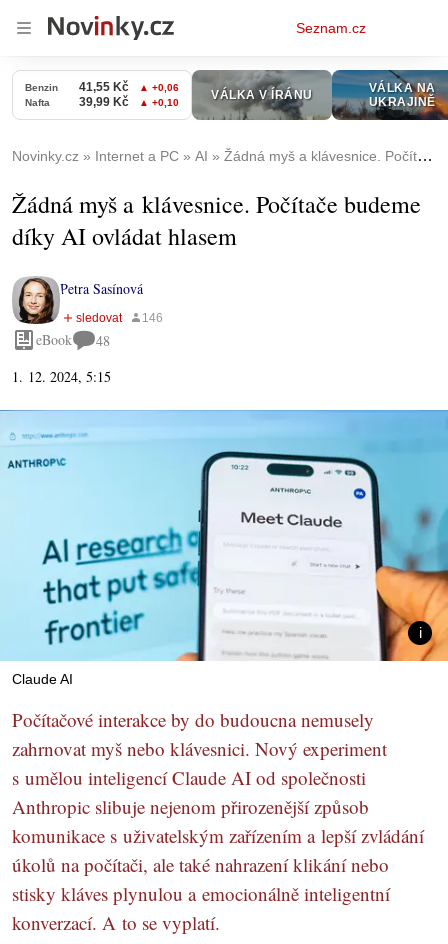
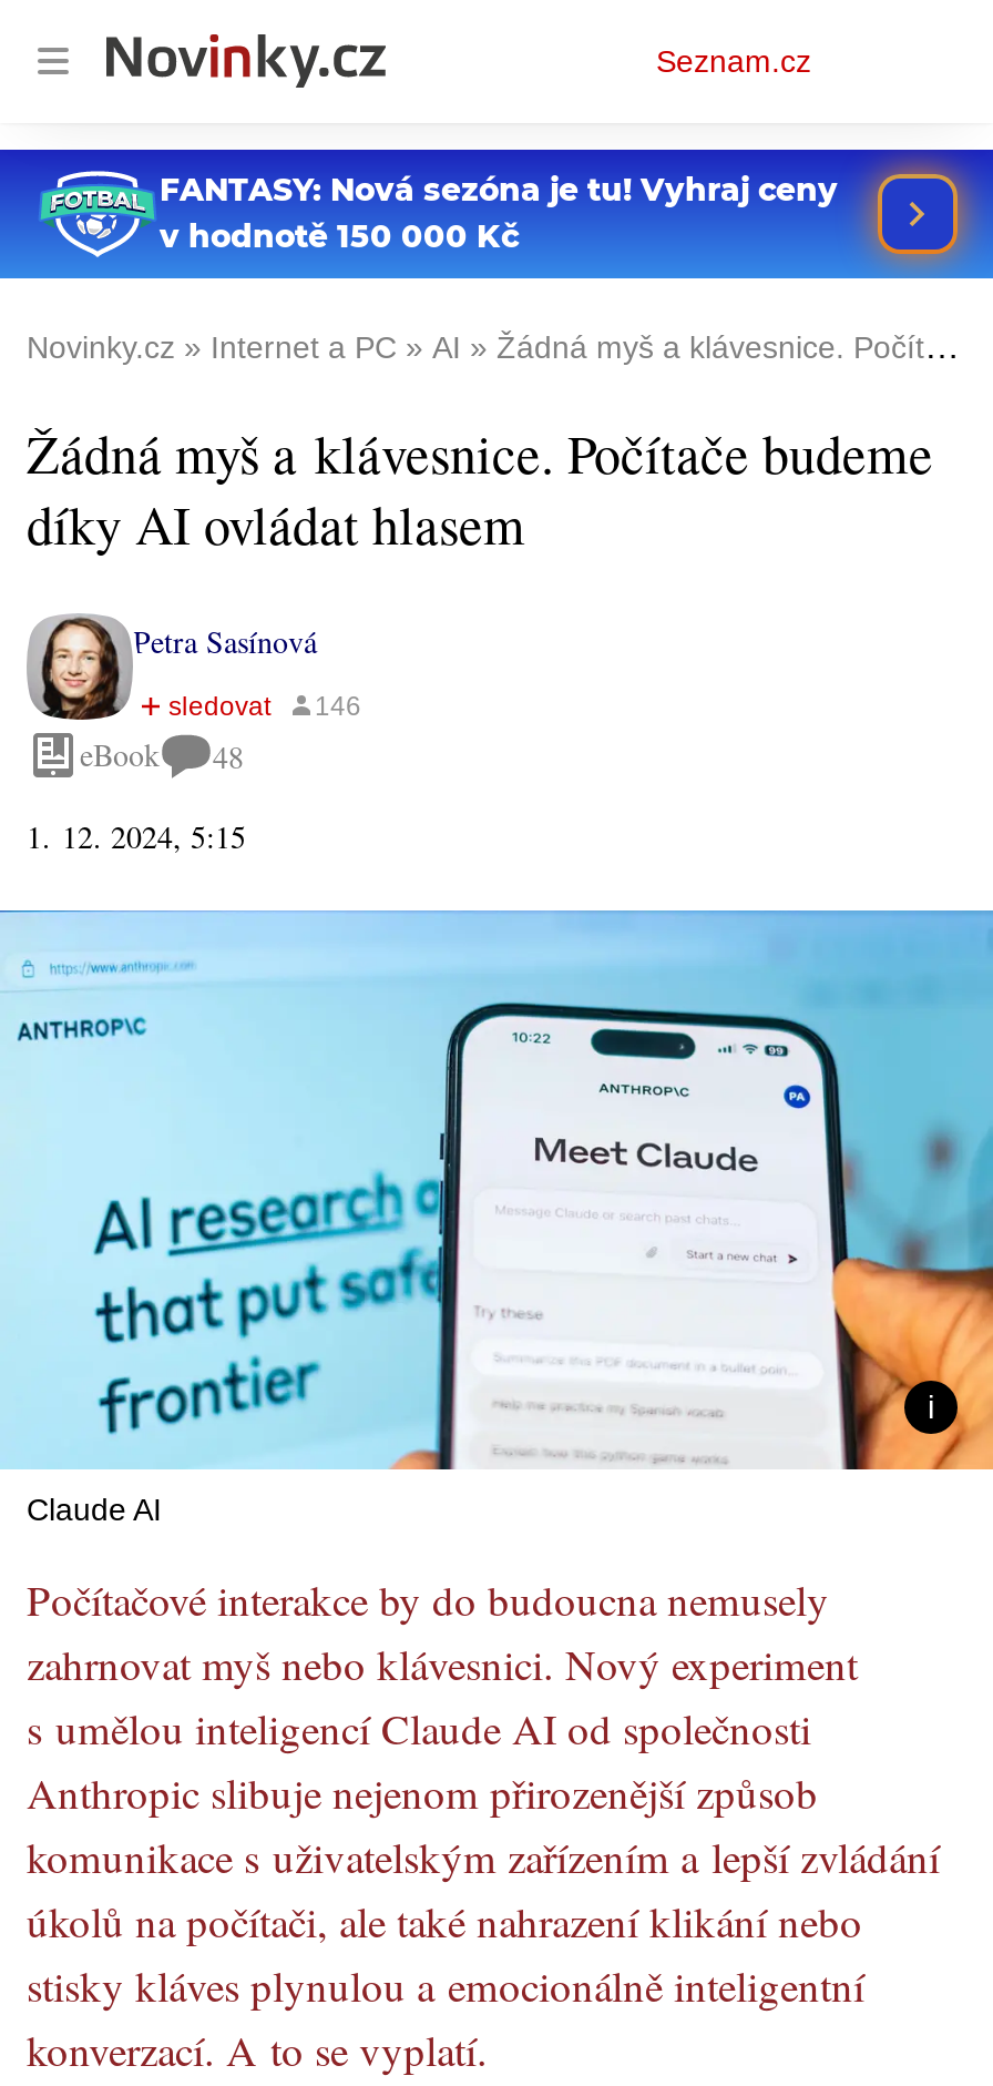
- [image]
+ [image]
